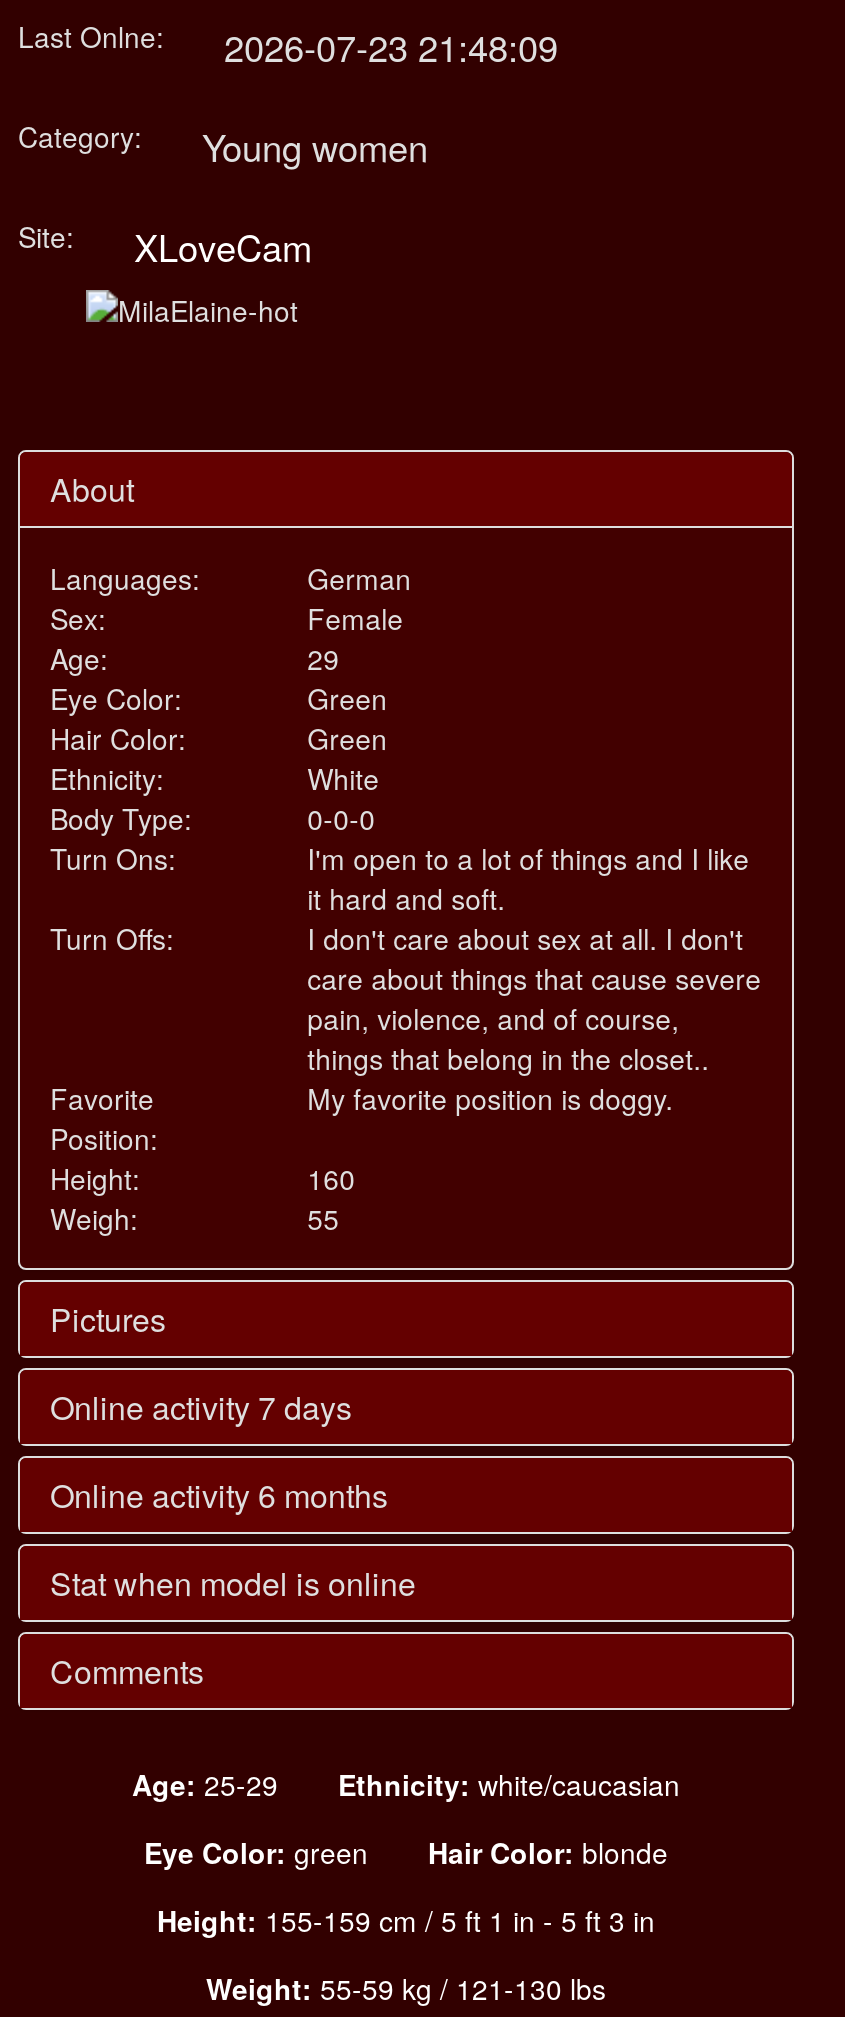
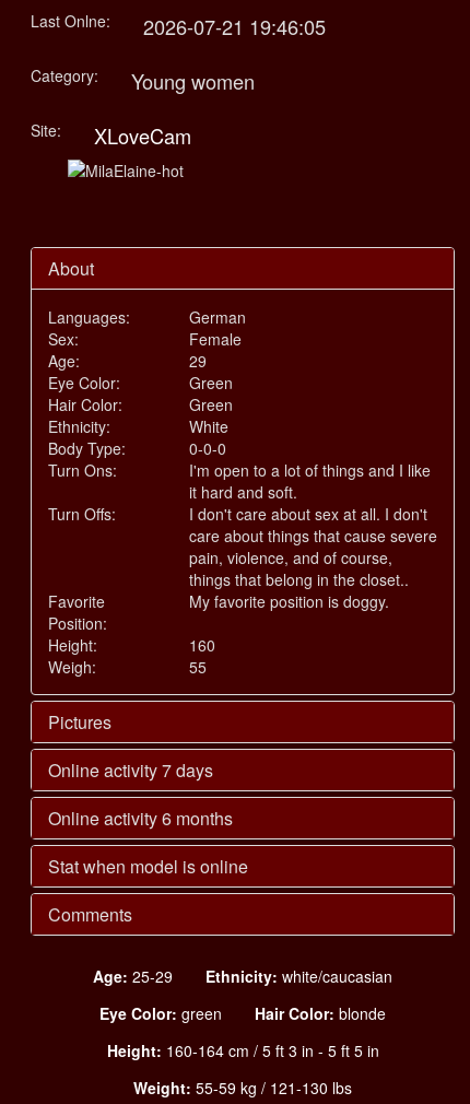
- Last Onlne: 2026-07-23 21:48:09
+ Last Onlne: 2026-07-21 19:46:05

- Height: 155-159 cm / 5 ft 1 in - 5 ft 3 in
+ Height: 160-164 cm / 5 ft 3 in - 5 ft 5 in
